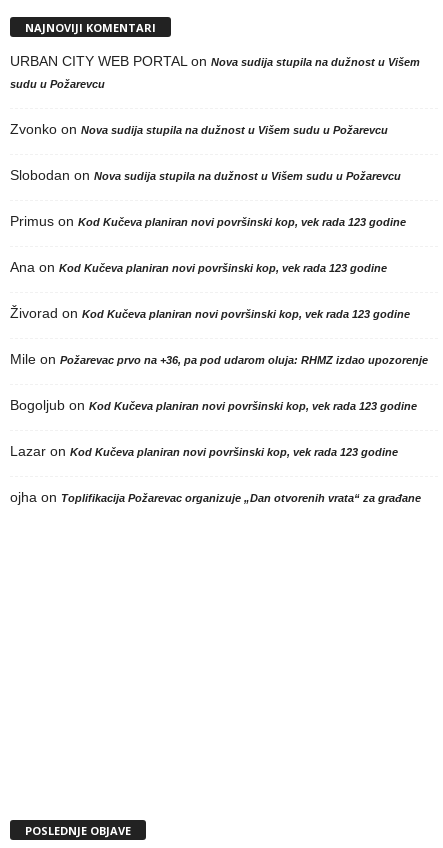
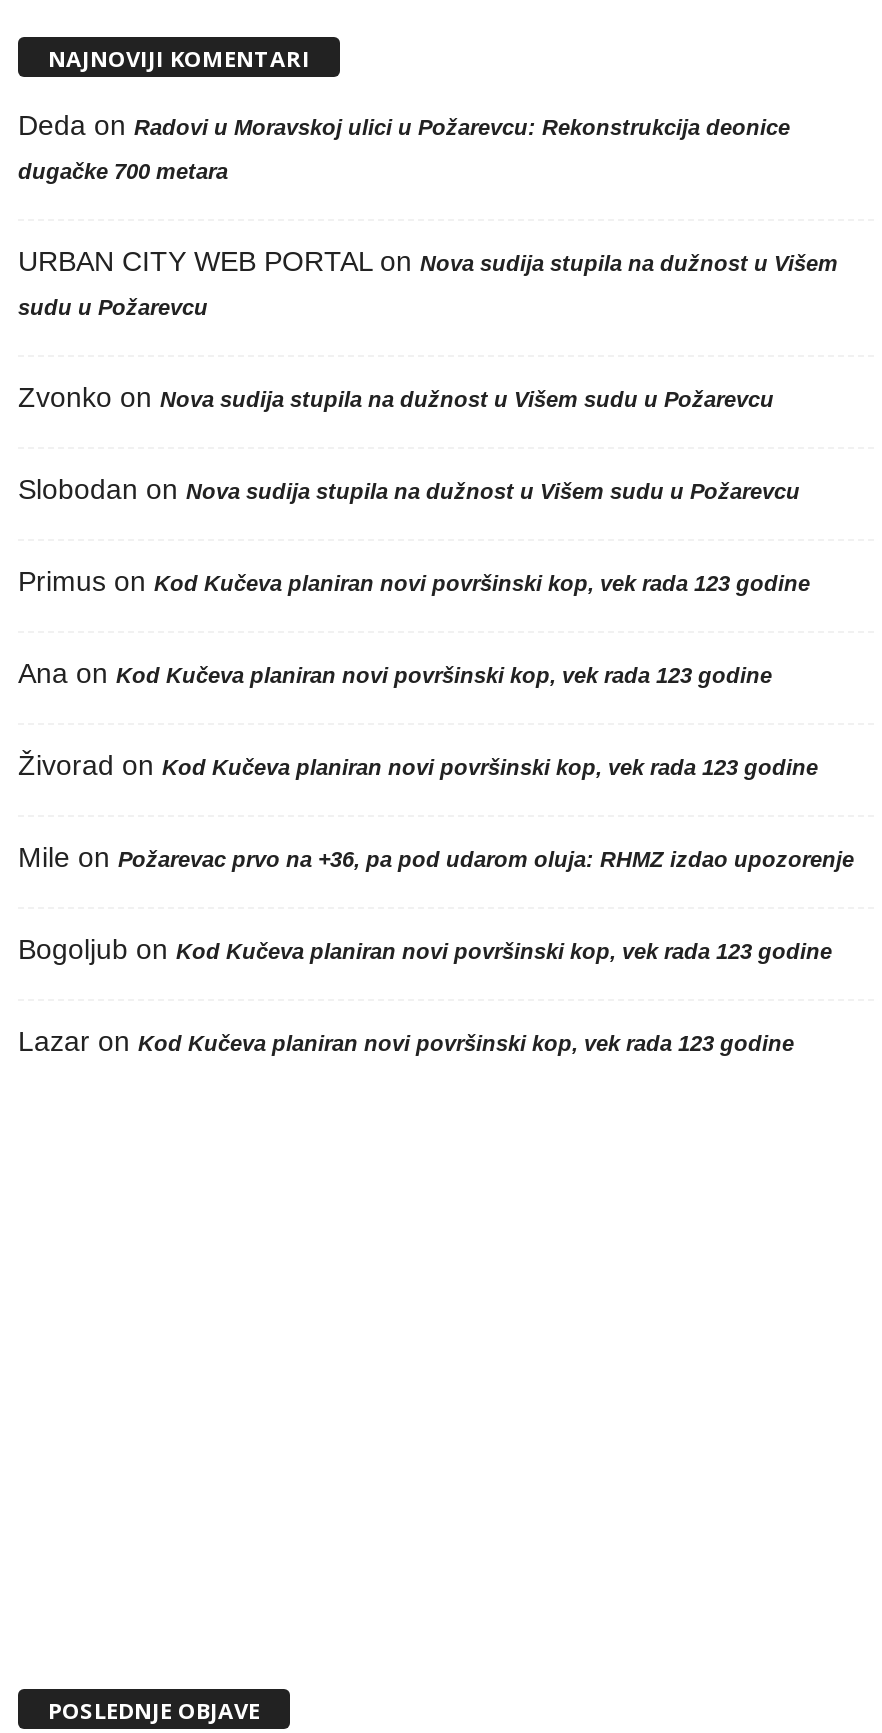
+ Deda on Radovi u Moravskoj ulici u Požarevcu: Rekonstrukcija deonice
+ dugačke 700 metara

moved down: URBAN CITY WEB PORTAL on Nova sudija stupila na dužnost u Višem | sudu u Požarevcu | Zvonko on Nova sudija stupila na dužnost u Višem sudu u Požarevcu | ... | Bogoljub on Kod Kučeva planiran novi površinski kop, vek rada 123 godine | Lazar on Kod Kučeva planiran novi površinski kop, vek rada 123 godine

- ojha on Toplifikacija Požarevac organizuje „Dan otvorenih vrata“ za građane
